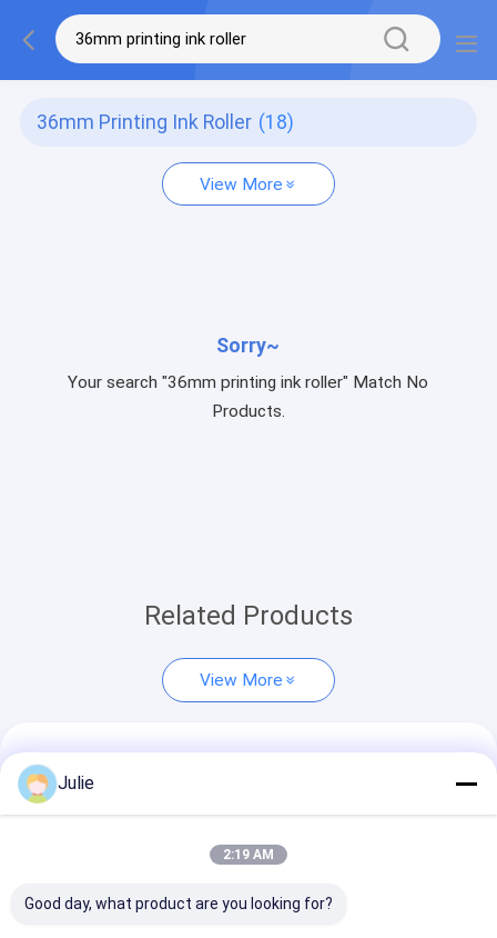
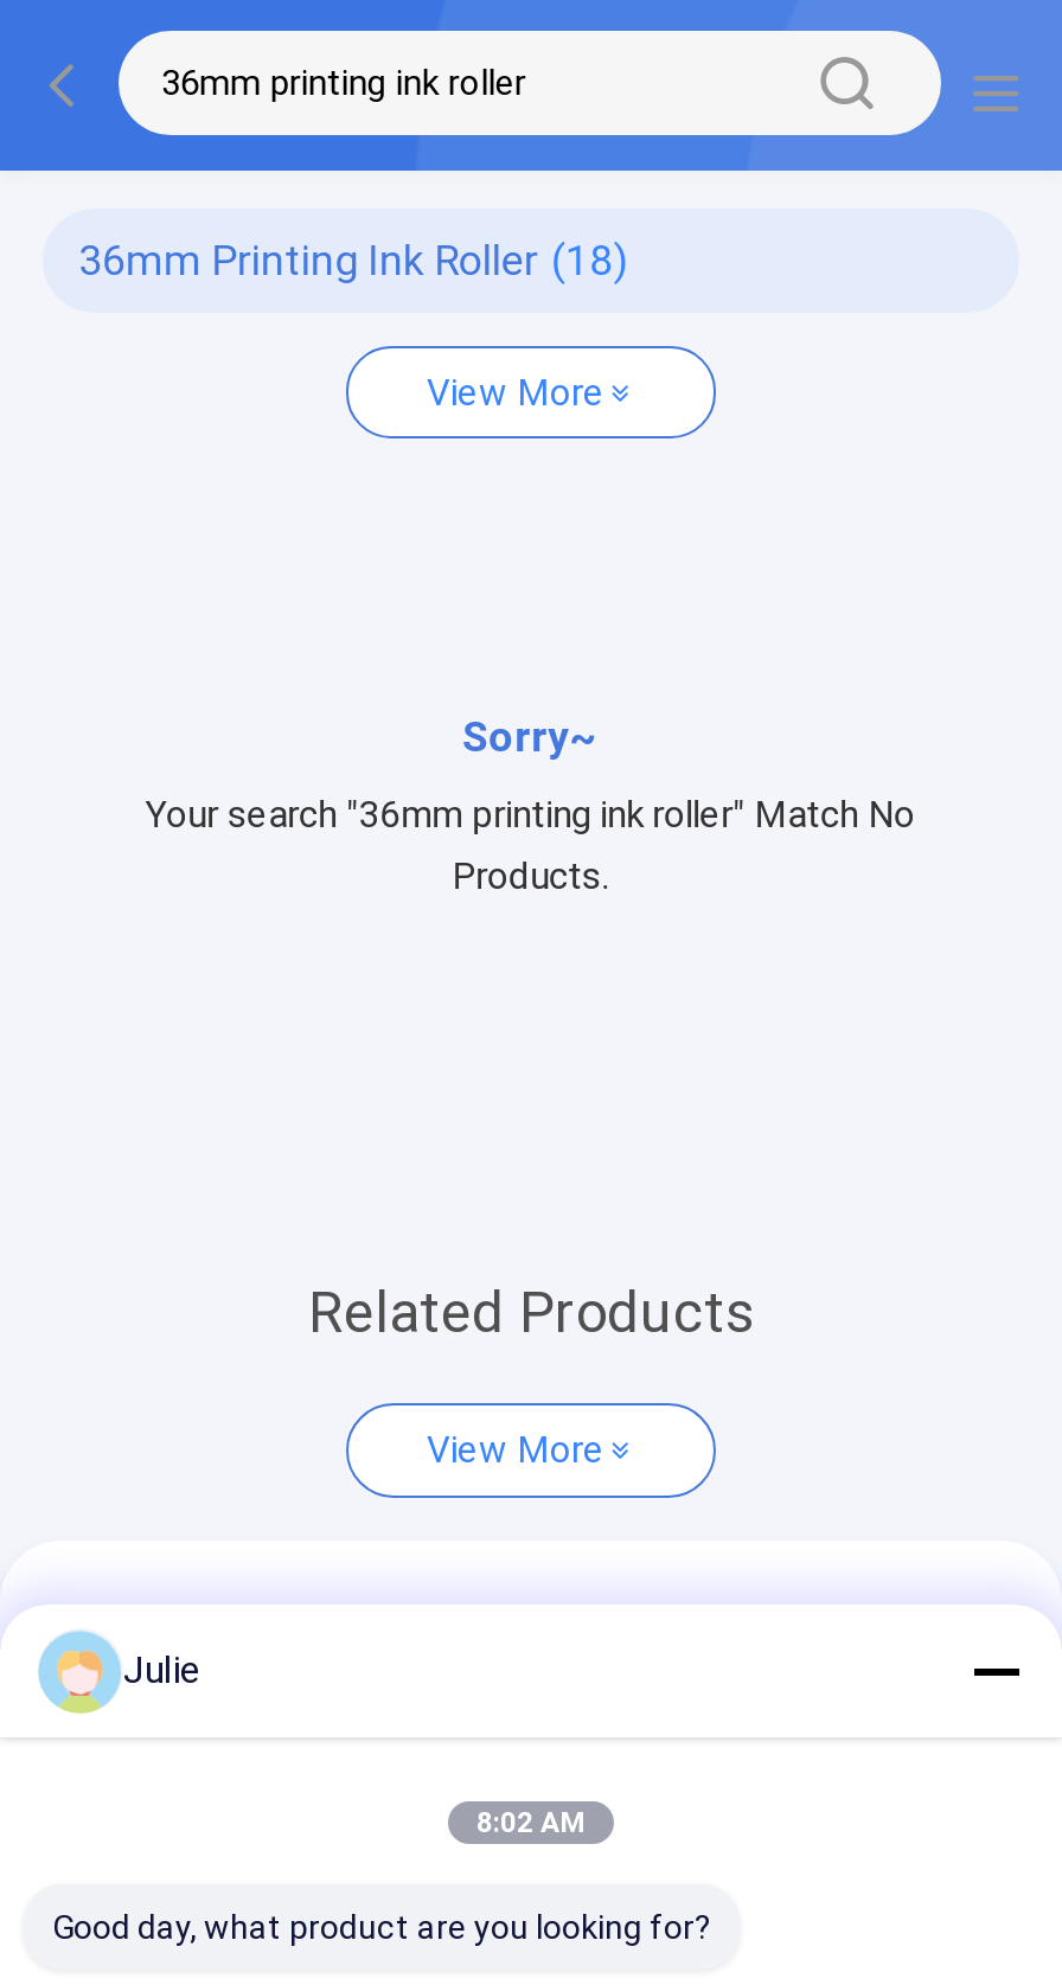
- 2:19 AM
+ 8:02 AM
